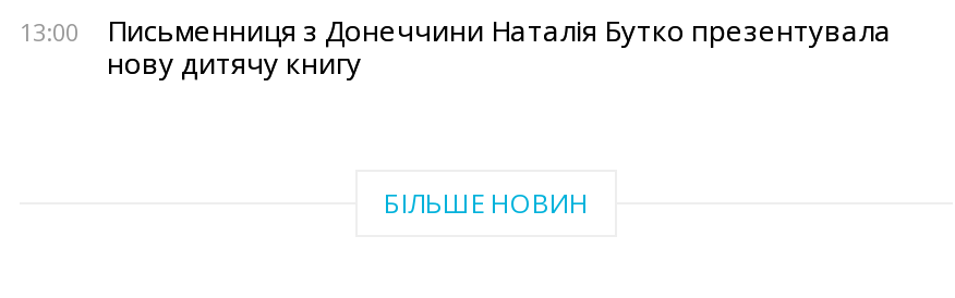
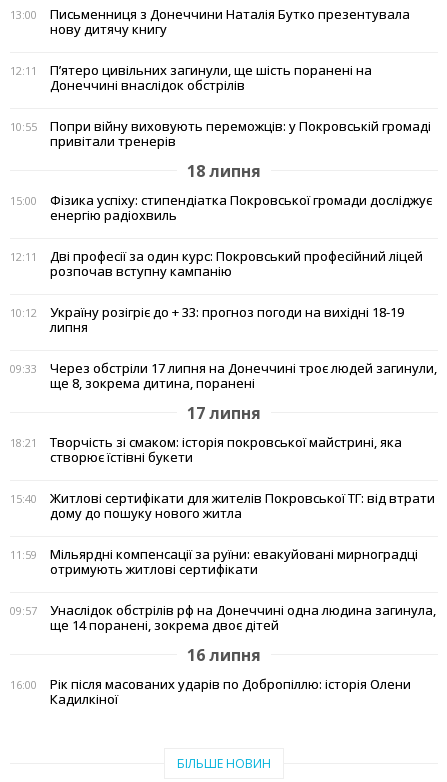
+ 12:11
+ П’ятеро цивільних загинули, ще шість поранені на
+ Донеччині внаслідок обстрілів
+ 10:55
+ Попри війну виховують переможців: у Покровській громаді
+ привітали тренерів
+ 18 липня
+ 15:00
+ Фізика успіху: стипендіатка Покровської громади досліджує
+ енергію радіохвиль
+ 12:11
+ Дві професії за один курс: Покровський професійний ліцей
+ розпочав вступну кампанію
+ 10:12
+ Україну розігріє до + 33: прогноз погоди на вихідні 18-19
+ липня
+ 09:33
+ Через обстріли 17 липня на Донеччині троє людей загинули,
+ ще 8, зокрема дитина, поранені
+ 17 липня
+ 18:21
+ Творчість зі смаком: історія покровської майстрині, яка
+ створює їстівні букети
+ 15:40
+ Житлові сертифікати для жителів Покровської ТГ: від втрати
+ дому до пошуку нового житла
+ 11:59
+ Мільярдні компенсації за руїни: евакуйовані мирноградці
+ отримують житлові сертифікати
+ 09:57
+ Унаслідок обстрілів рф на Донеччині одна людина загинула,
+ ще 14 поранені, зокрема двоє дітей
+ 16 липня
+ 16:00
+ Рік після масованих ударів по Добропіллю: історія Олени
+ Кадилкіної
